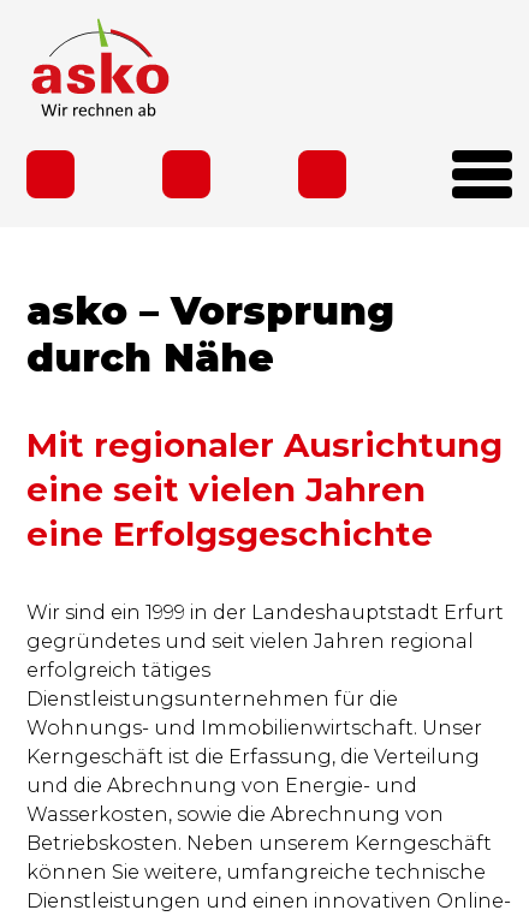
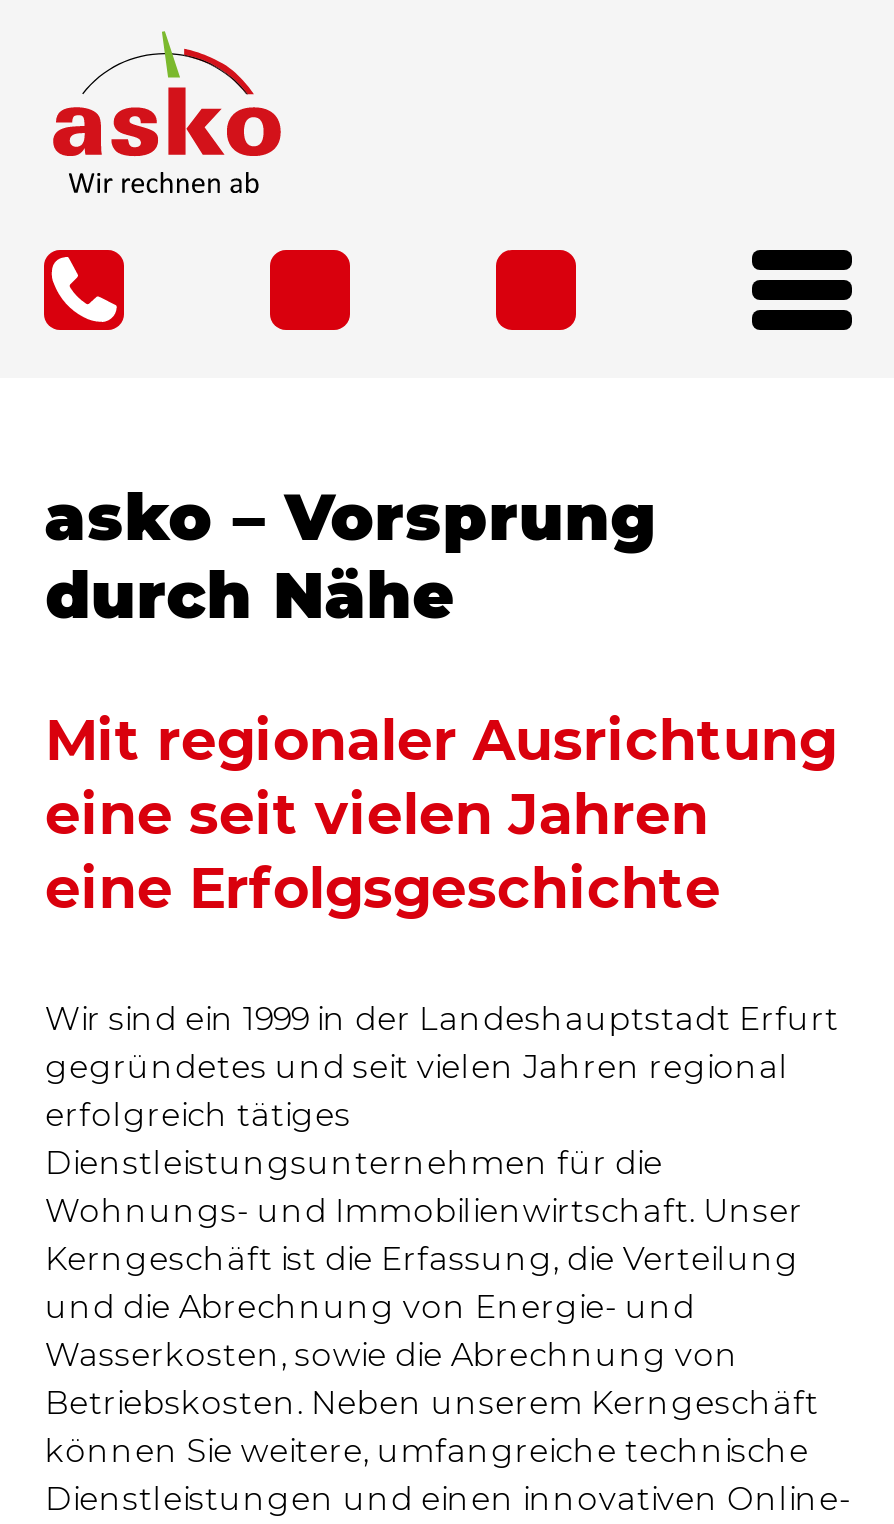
+ [image]
